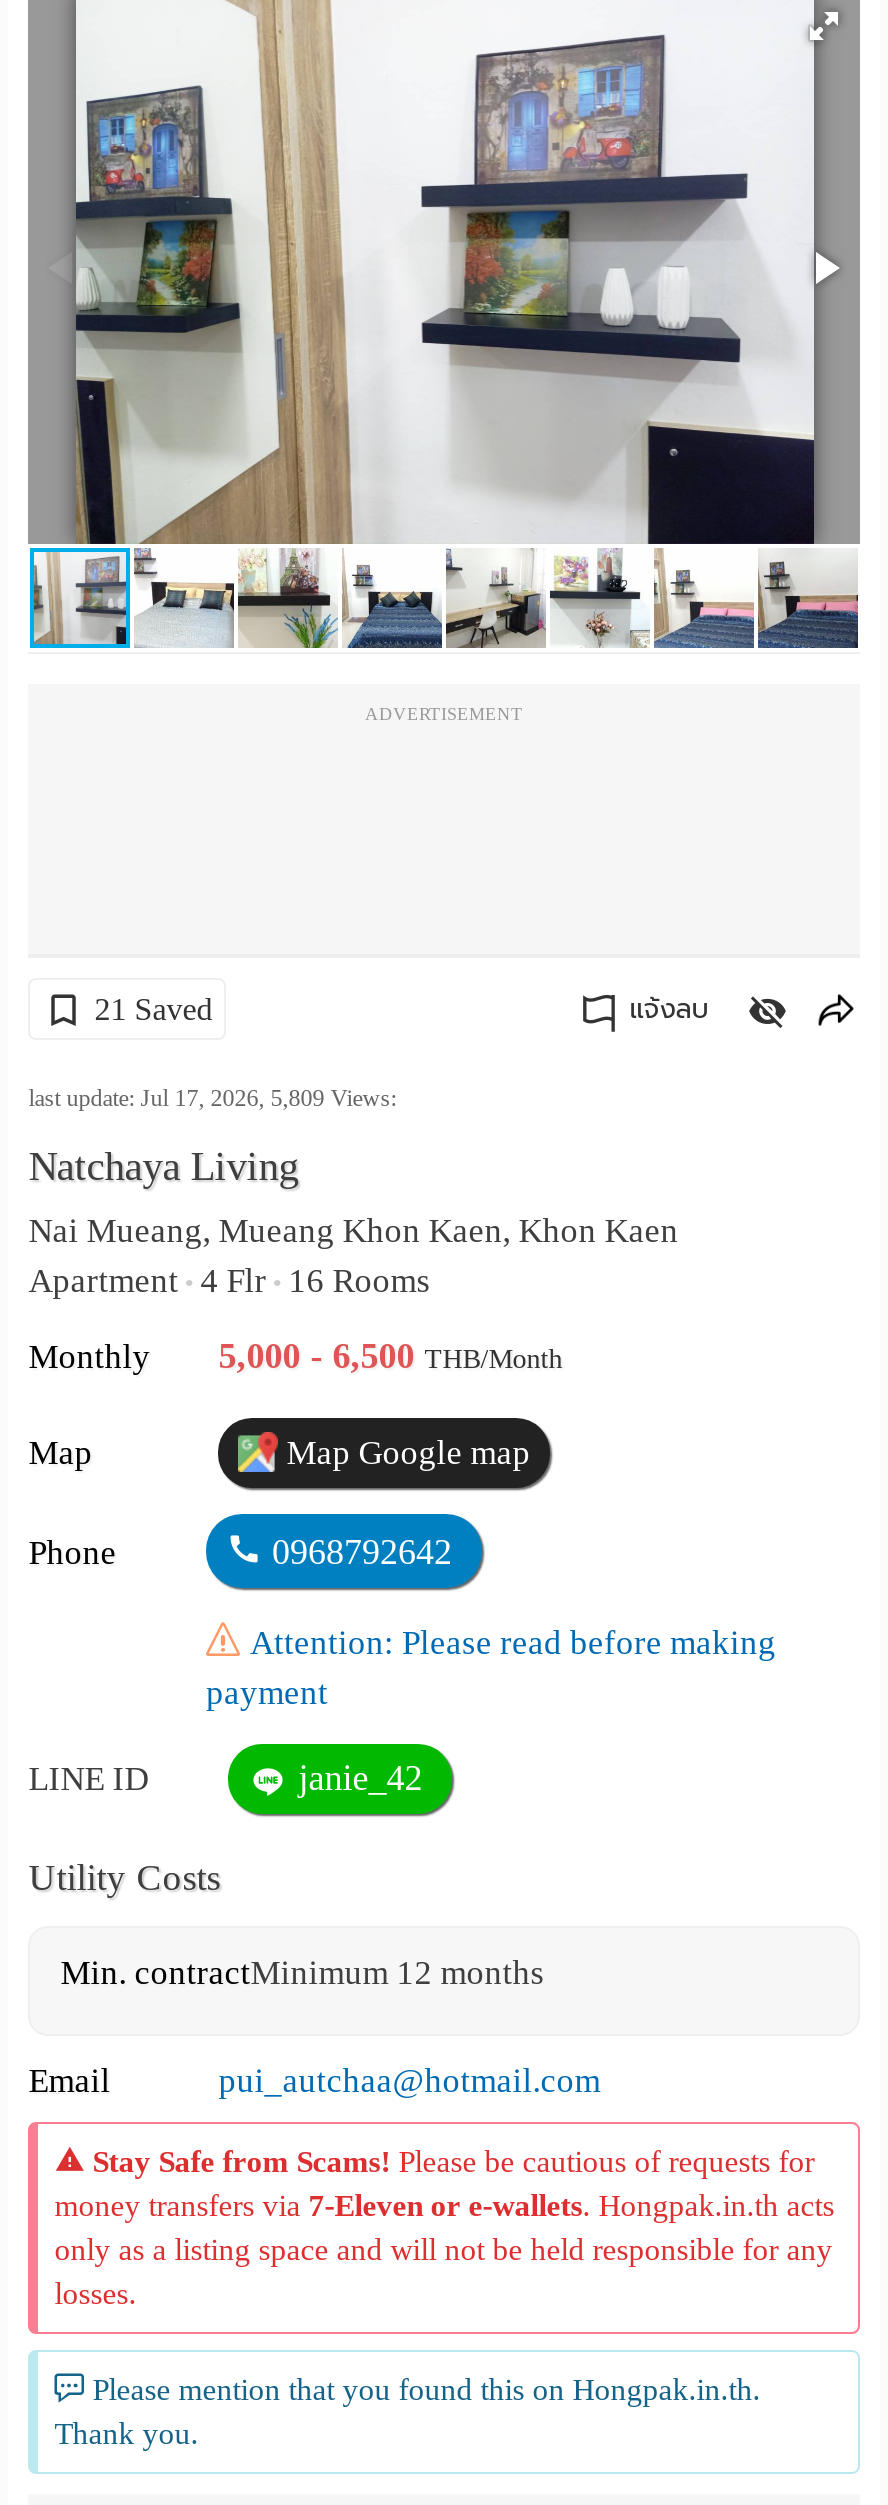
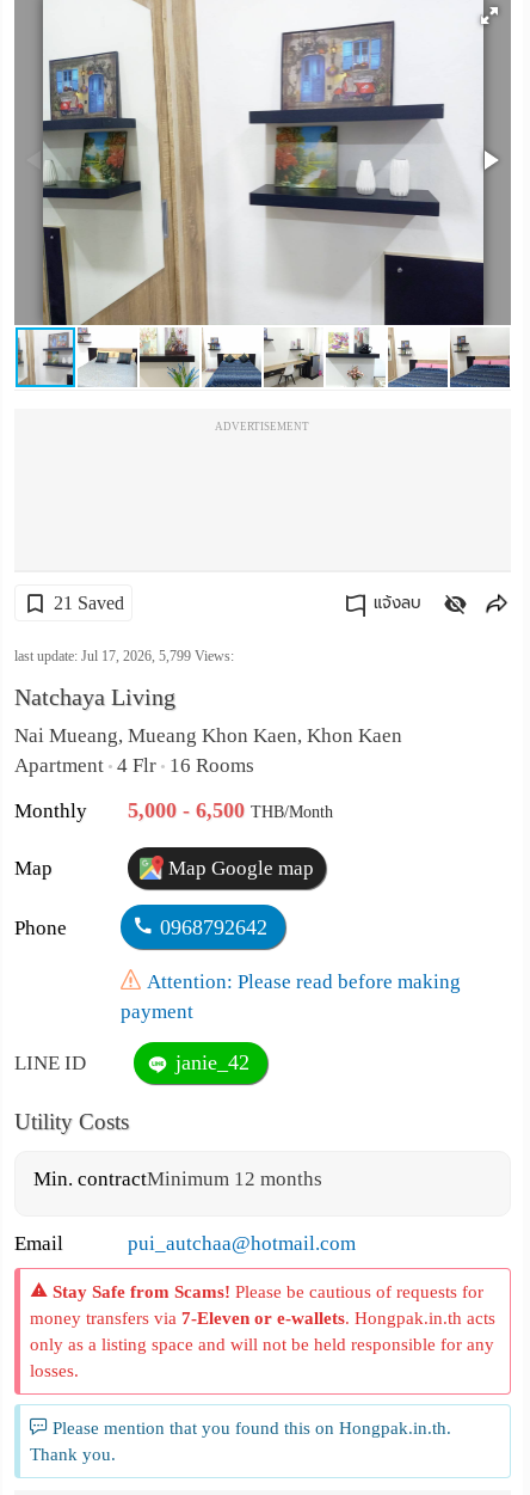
- last update: Jul 17, 2026, 5,809 Views:
+ last update: Jul 17, 2026, 5,799 Views:
